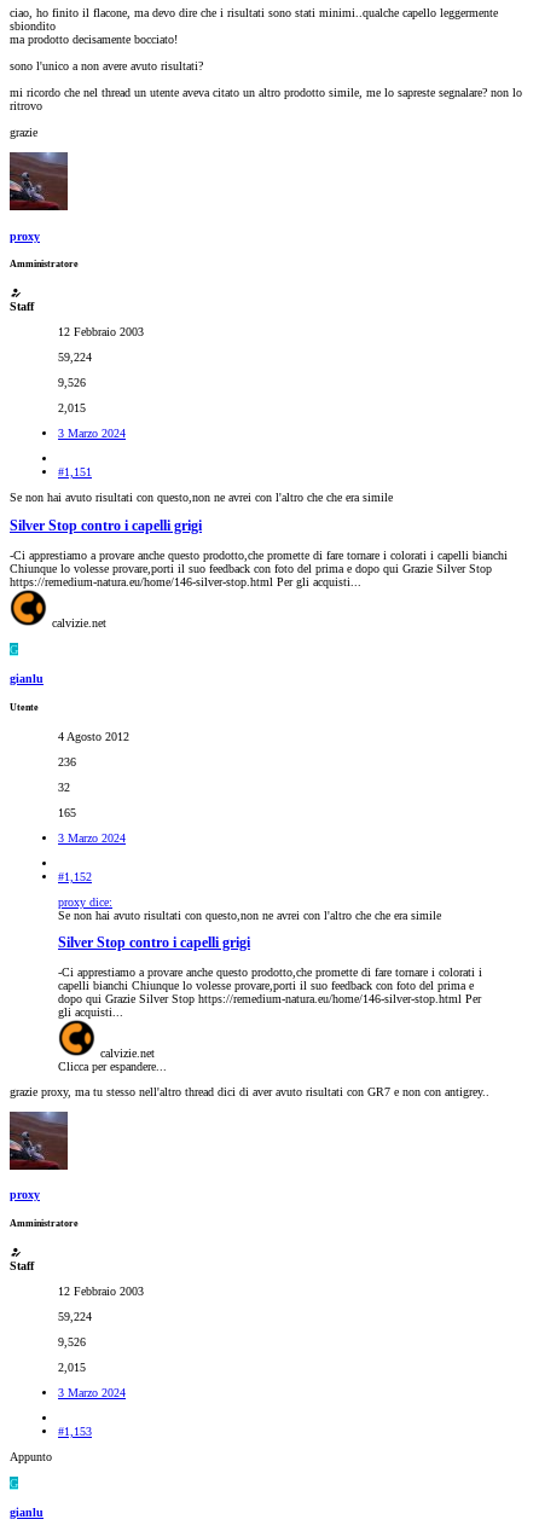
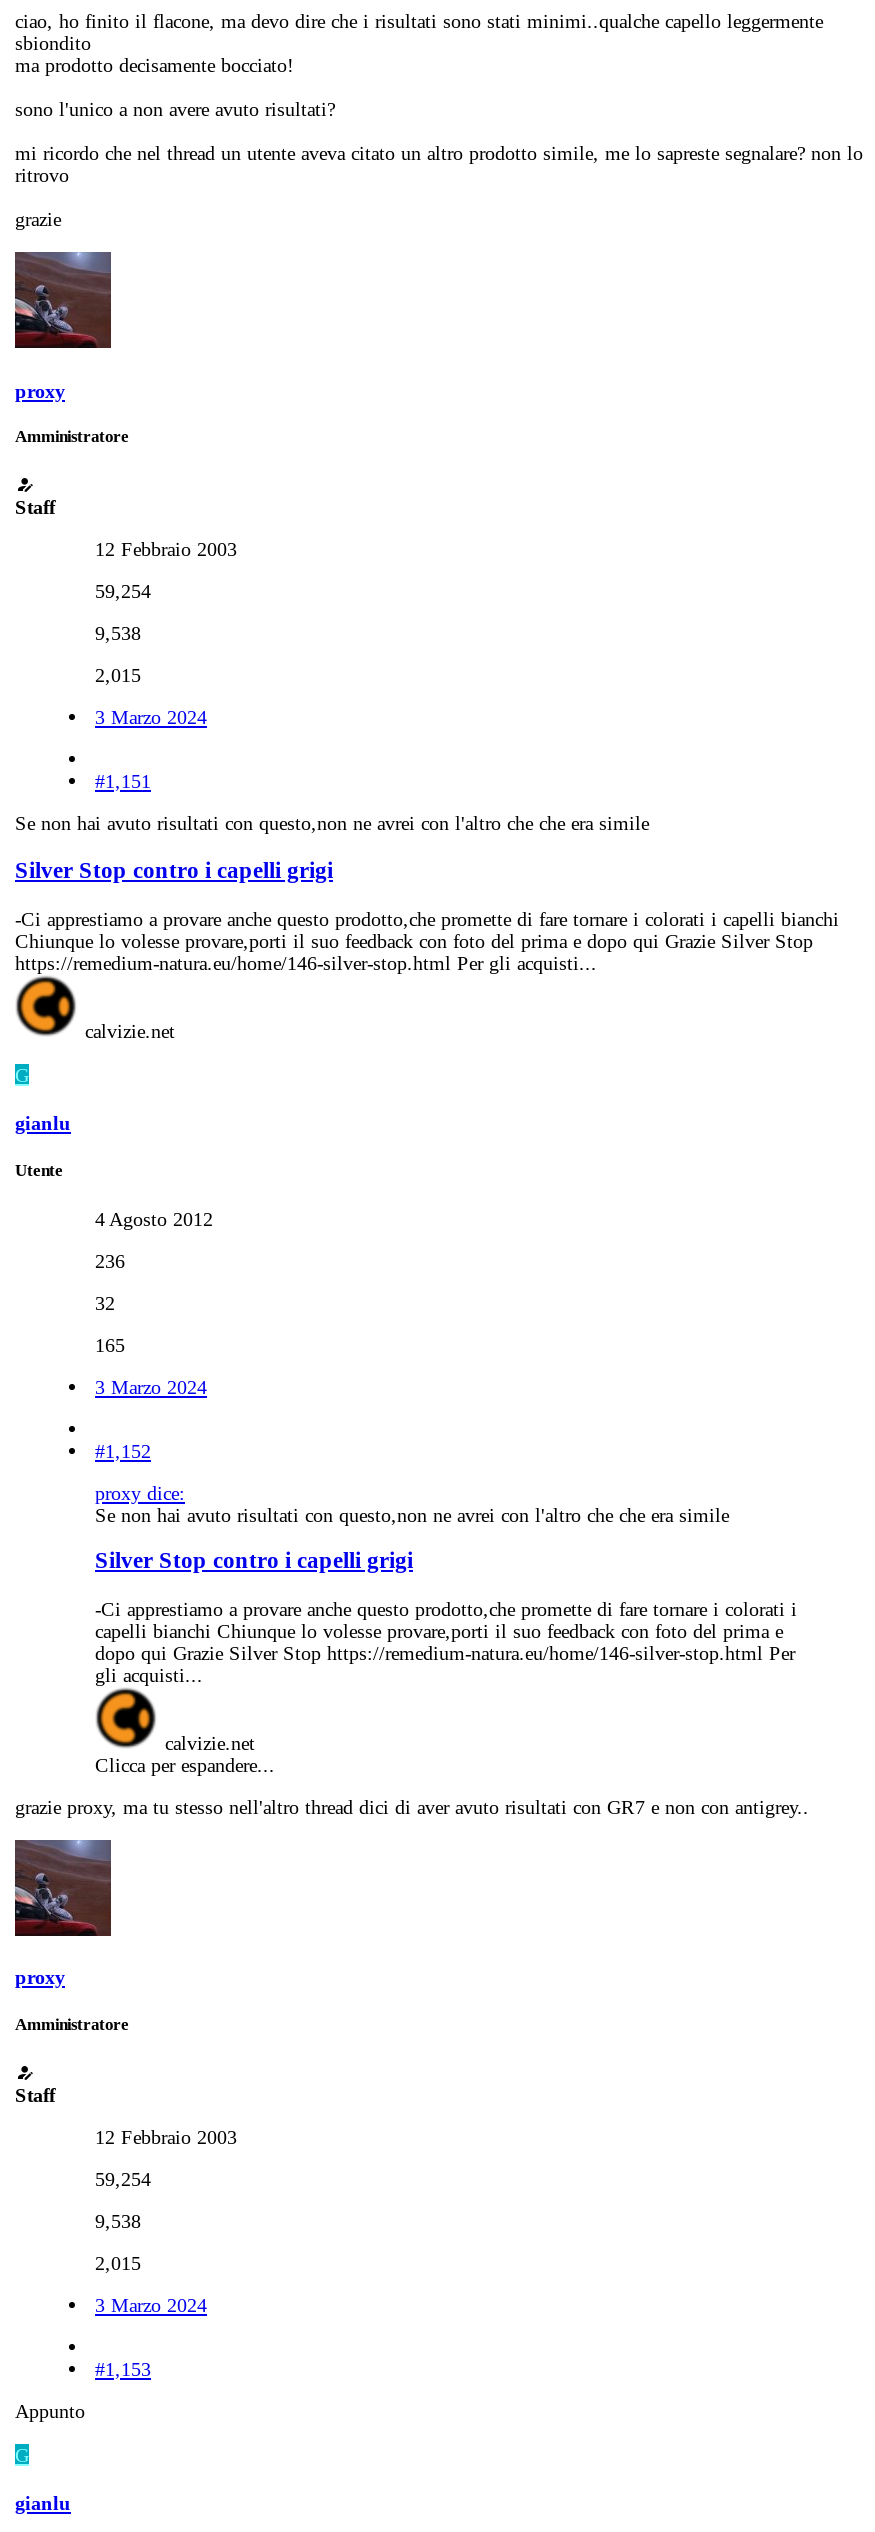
- 59,224
+ 59,254

- 9,526
+ 9,538

- 59,224
+ 59,254

- 9,526
+ 9,538
